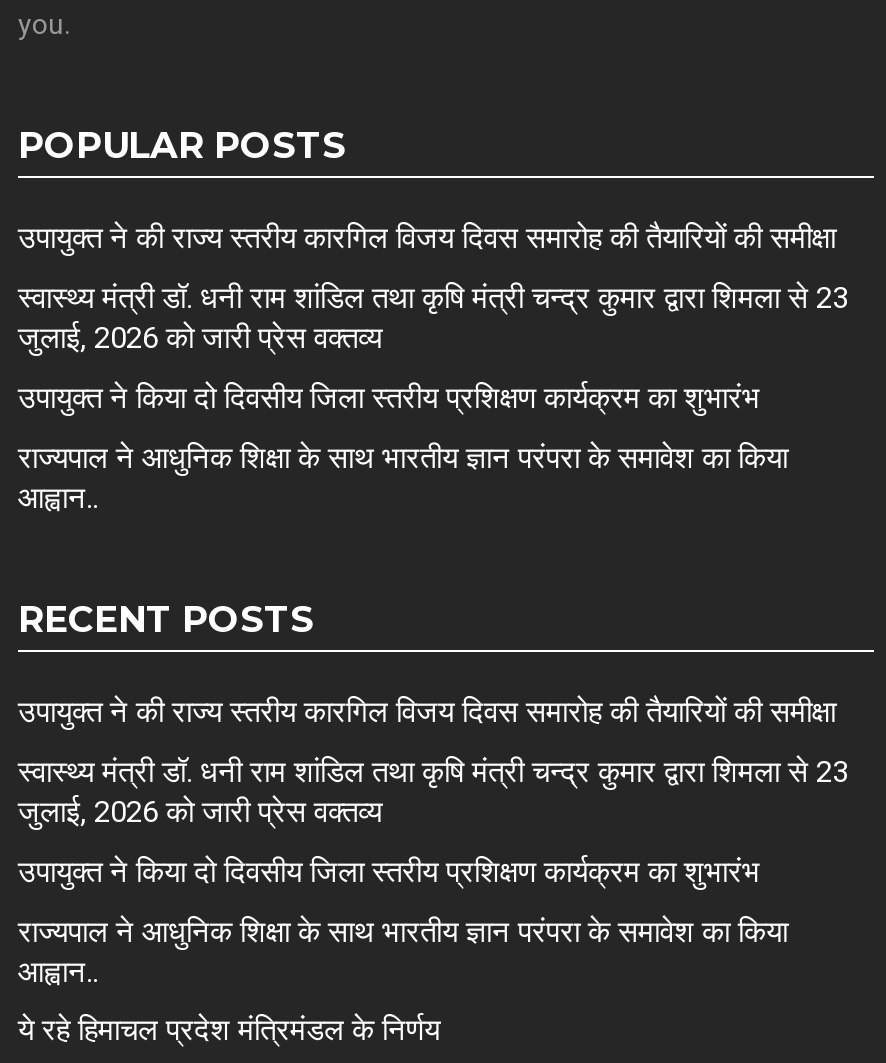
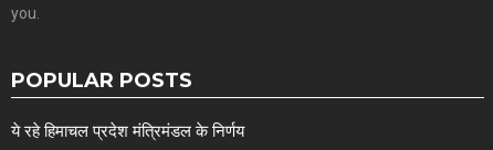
- उपायुक्त ने की राज्य स्तरीय कारगिल विजय दिवस समारोह की तैयारियों की समीक्षा
- स्वास्थ्य मंत्री डॉ. धनी राम शांडिल तथा कृषि मंत्री चन्द्र कुमार द्वारा शिमला से 23
- जुलाई, 2026 को जारी प्रेस वक्तव्य
- उपायुक्त ने किया दो दिवसीय जिला स्तरीय प्रशिक्षण कार्यक्रम का शुभारंभ
- राज्यपाल ने आधुनिक शिक्षा के साथ भारतीय ज्ञान परंपरा के समावेश का किया
- आह्वान..
- RECENT POSTS
- उपायुक्त ने की राज्य स्तरीय कारगिल विजय दिवस समारोह की तैयारियों की समीक्षा
- स्वास्थ्य मंत्री डॉ. धनी राम शांडिल तथा कृषि मंत्री चन्द्र कुमार द्वारा शिमला से 23
- जुलाई, 2026 को जारी प्रेस वक्तव्य
- उपायुक्त ने किया दो दिवसीय जिला स्तरीय प्रशिक्षण कार्यक्रम का शुभारंभ
- राज्यपाल ने आधुनिक शिक्षा के साथ भारतीय ज्ञान परंपरा के समावेश का किया
- आह्वान..
